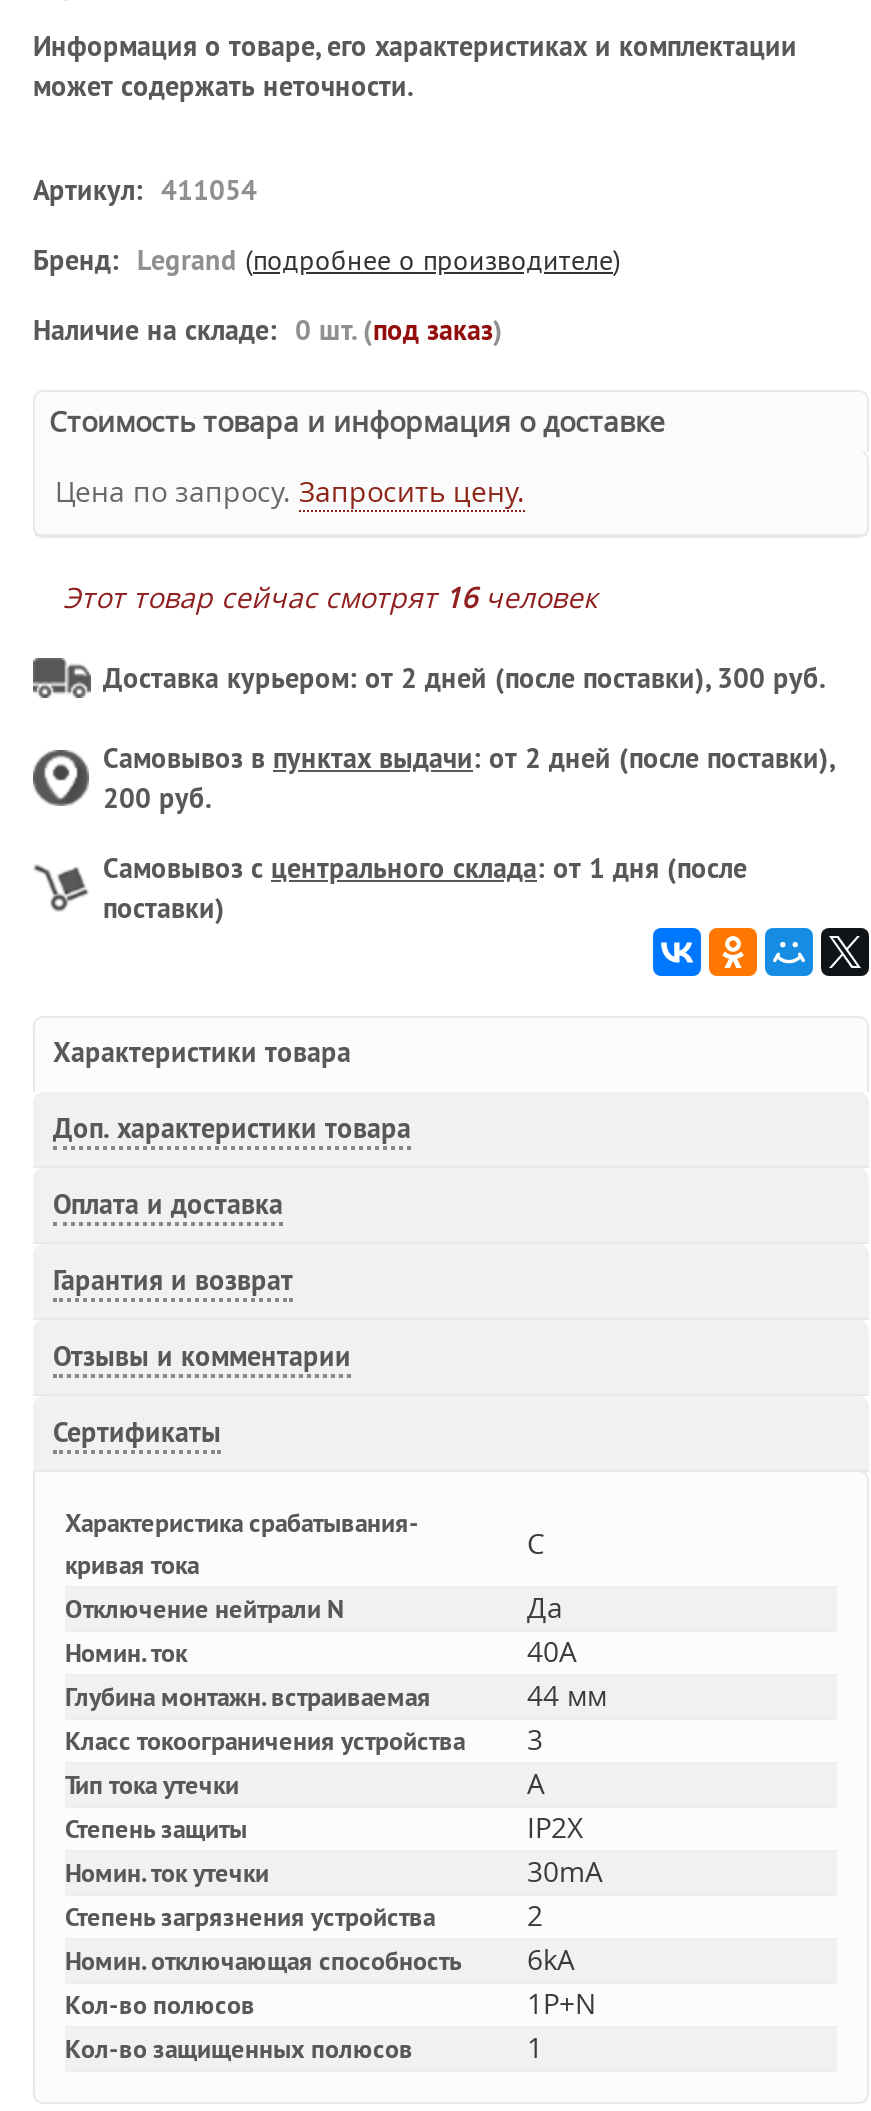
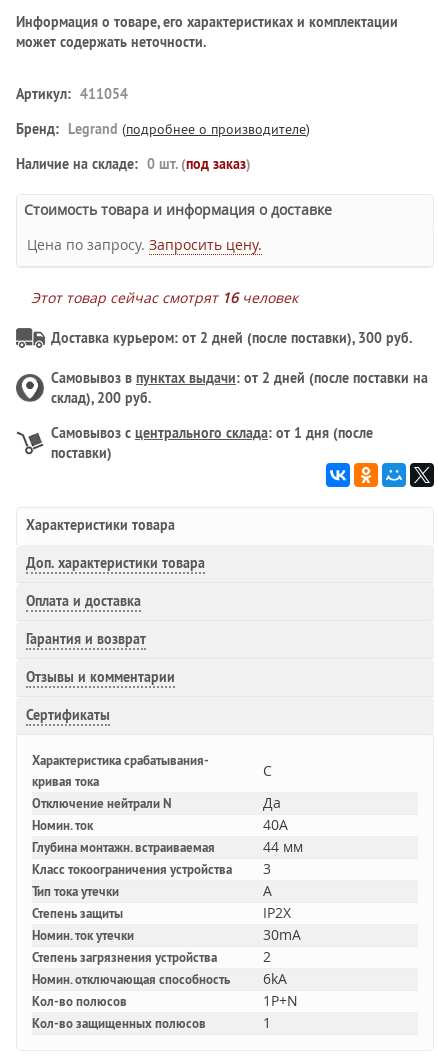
- Самовывоз в пунктах выдачи: от 2 дней (после поставки),
- 200 руб.
+ Самовывоз в пунктах выдачи: от 2 дней (после поставки на
+ склад), 200 руб.
